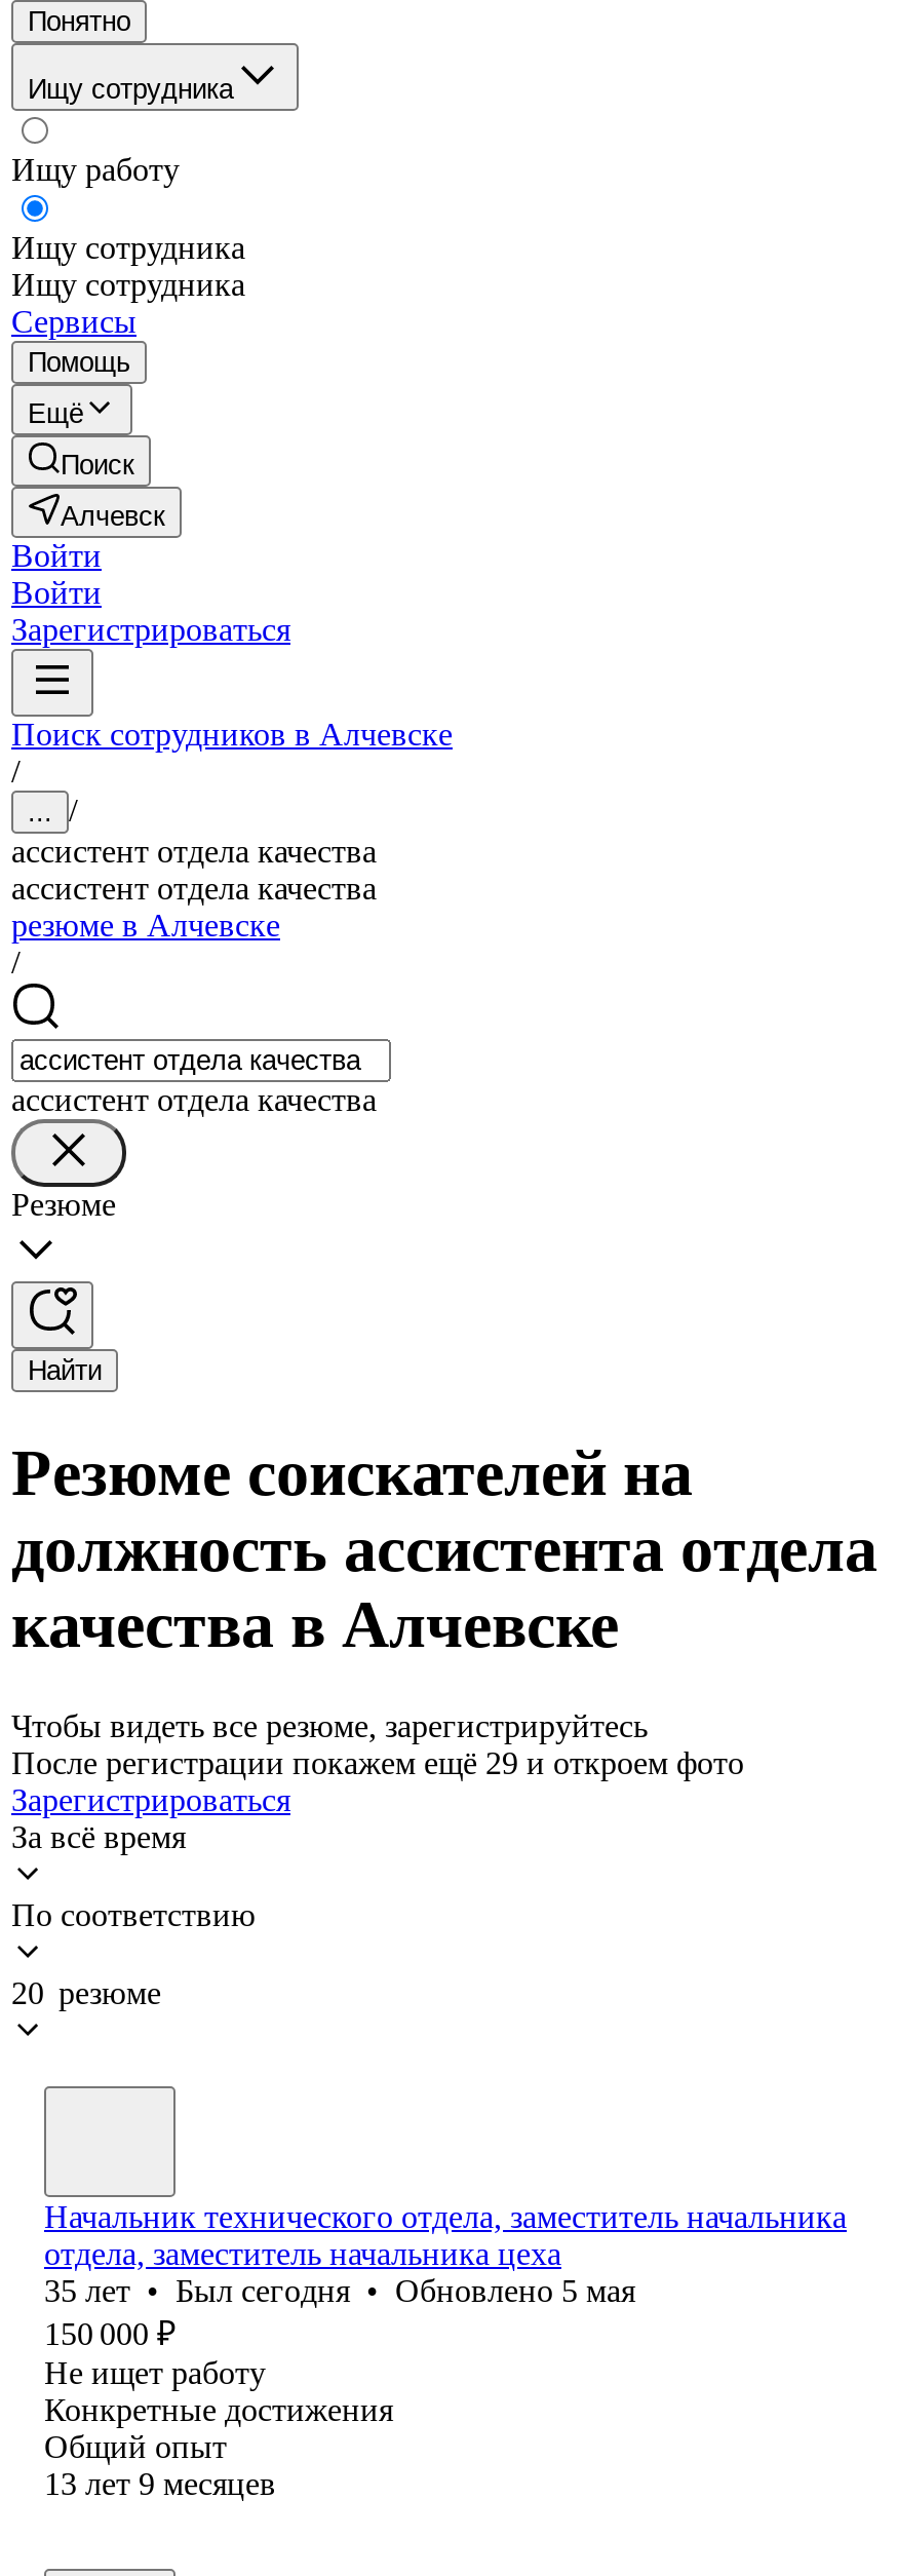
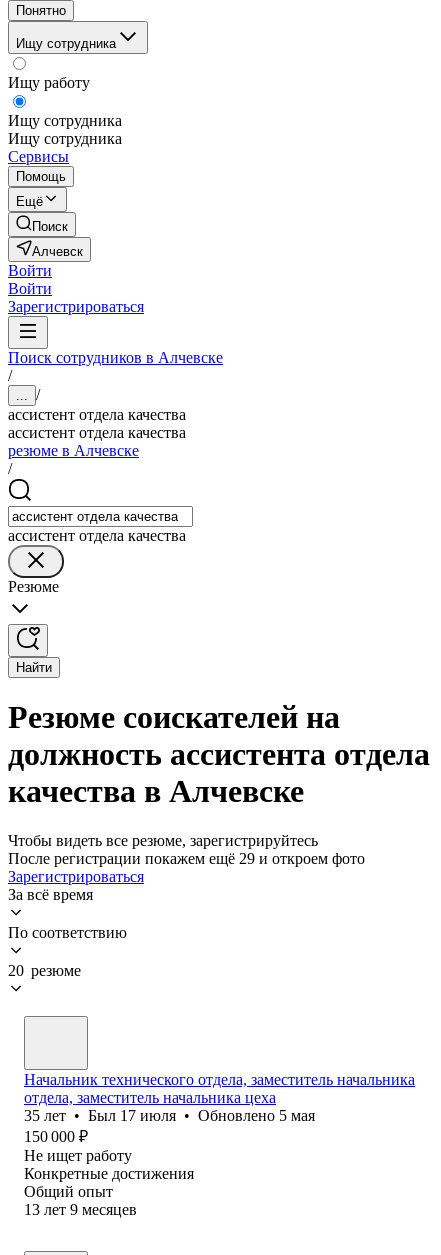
- 35 лет • Был сегодня • Обновлено 5 мая
+ 35 лет • Был 17 июля • Обновлено 5 мая
